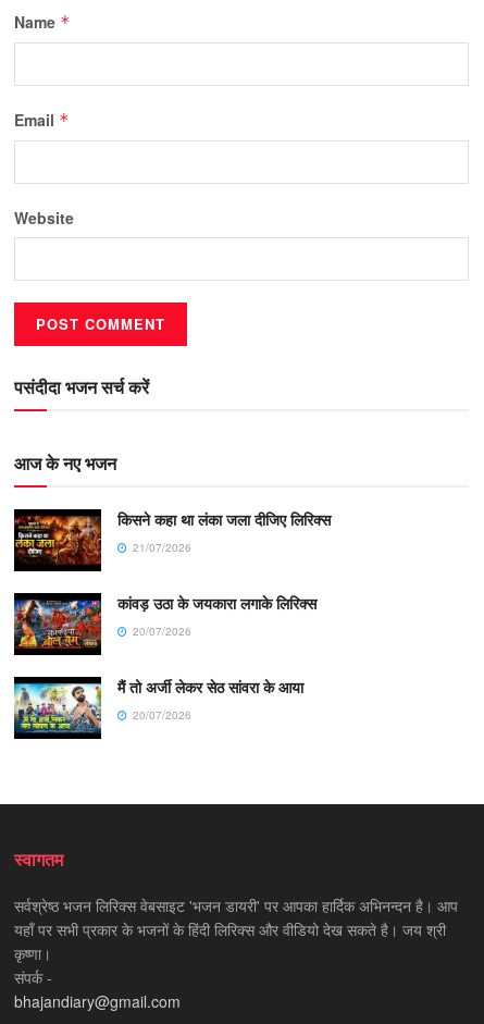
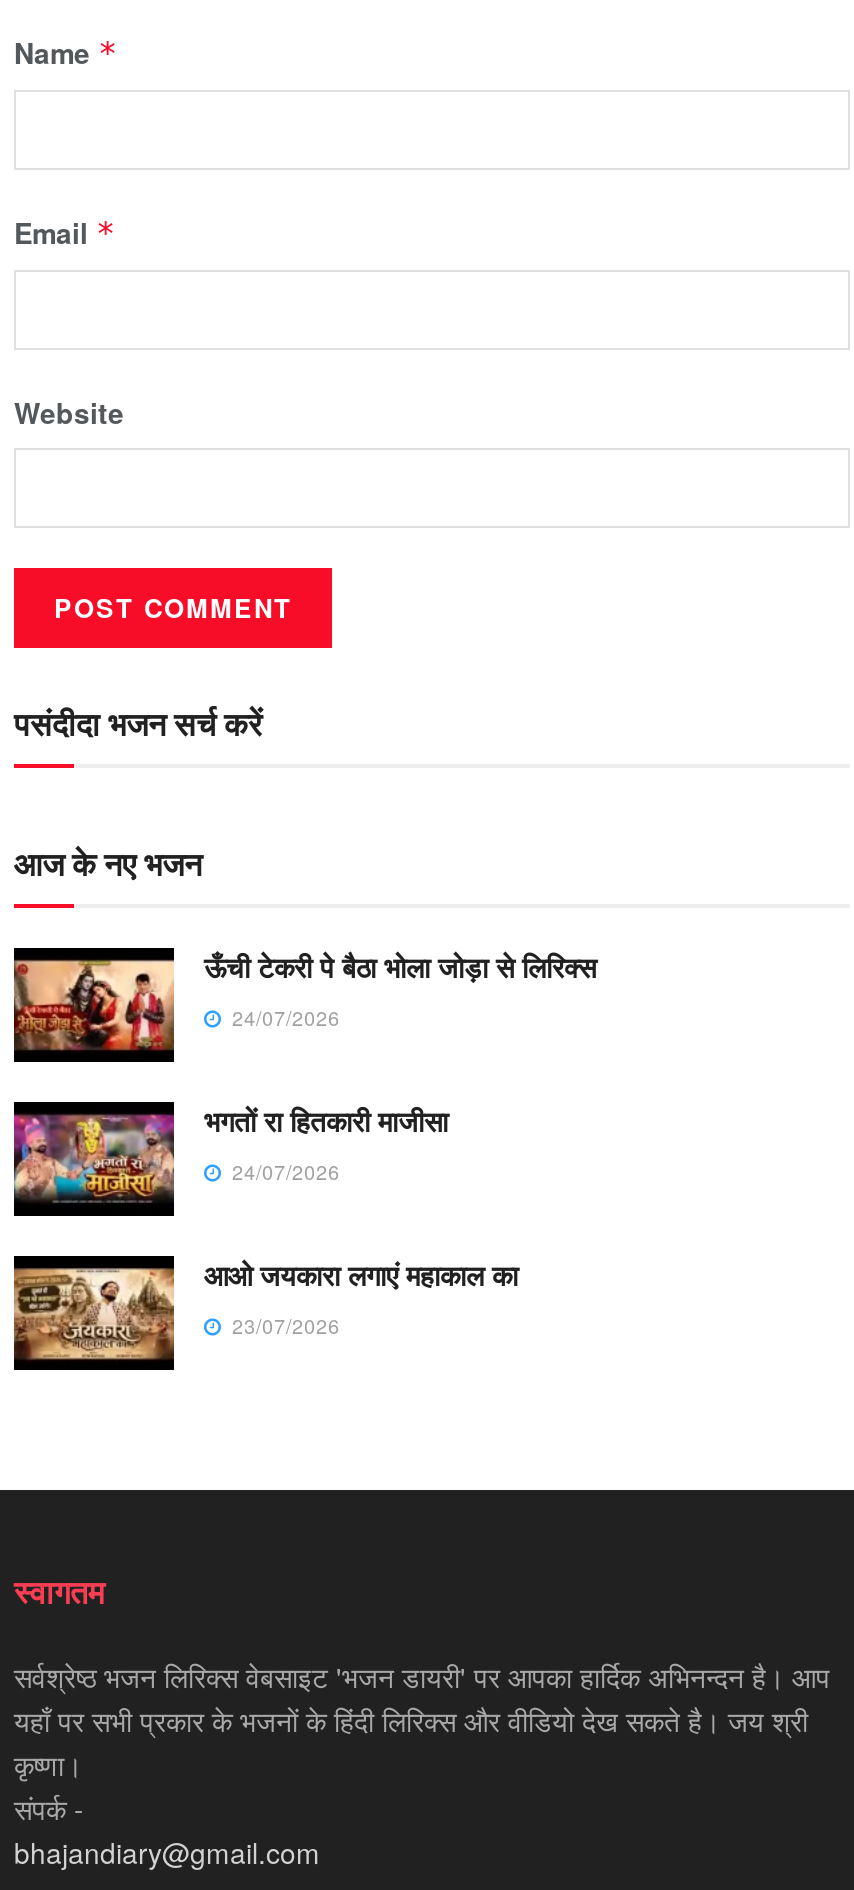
- [image]
- किसने कहा था लंका जला दीजिए लिरिक्स
- 21/07/2026
+ [image]
+ ऊँची टेकरी पे बैठा भोला जोड़ा से लिरिक्स
+ 24/07/2026

- [image]
- कांवड़ उठा के जयकारा लगाके लिरिक्स
- 20/07/2026
+ [image]
+ भगतों रा हितकारी माजीसा
+ 24/07/2026

- [image]
- मैं तो अर्जी लेकर सेठ सांवरा के आया
- 20/07/2026
+ [image]
+ आओ जयकारा लगाएं महाकाल का
+ 23/07/2026
